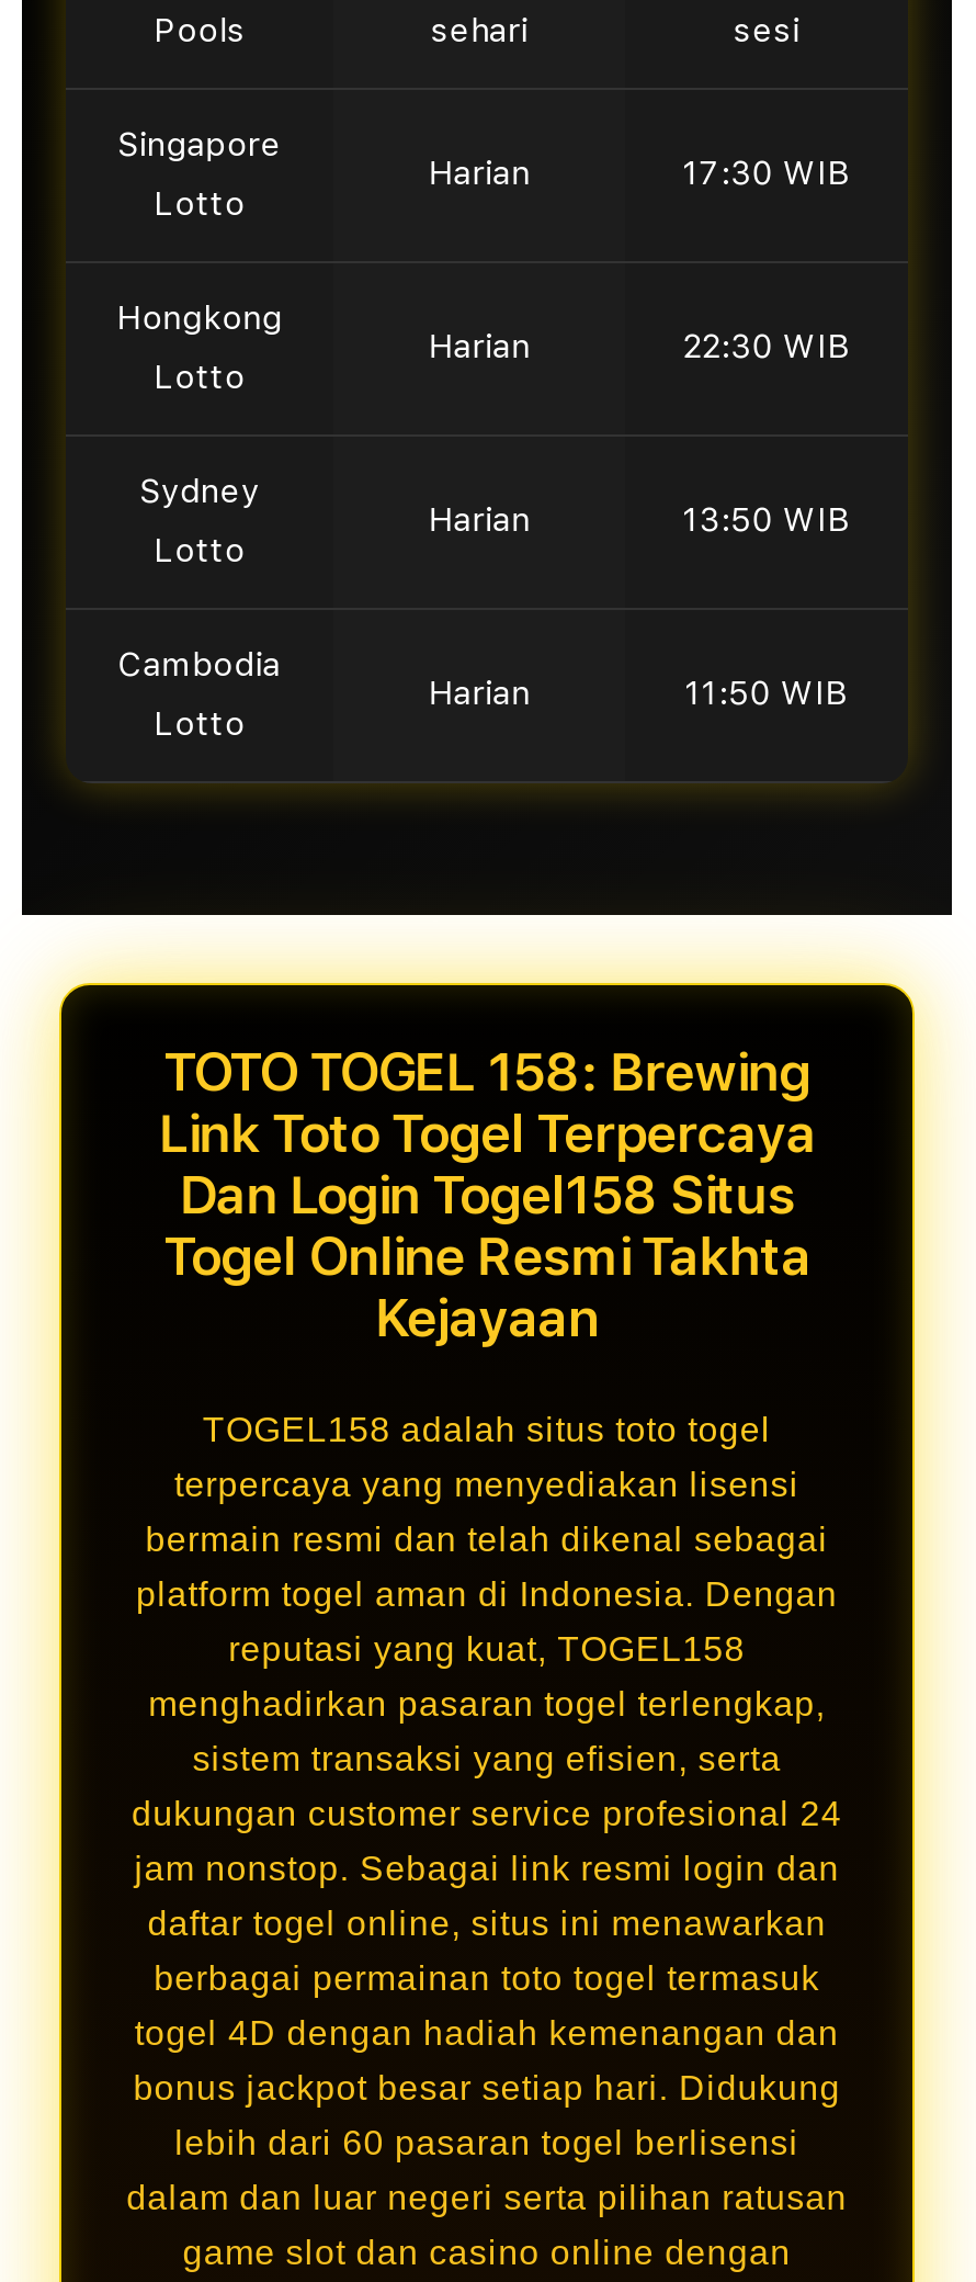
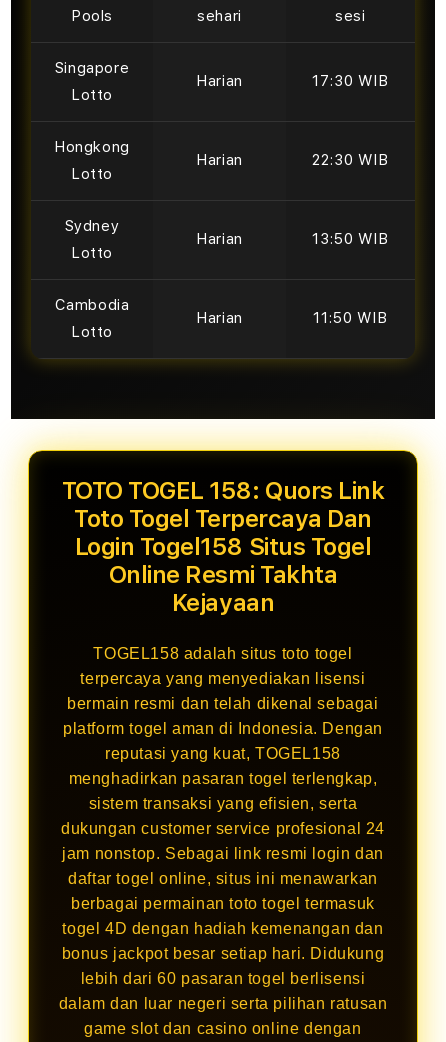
- TOTO TOGEL 158: Brewing
- Link Toto Togel Terpercaya
- Dan Login Togel158 Situs
- Togel Online Resmi Takhta
+ TOTO TOGEL 158: Quors Link
+ Toto Togel Terpercaya Dan
+ Login Togel158 Situs Togel
+ Online Resmi Takhta
